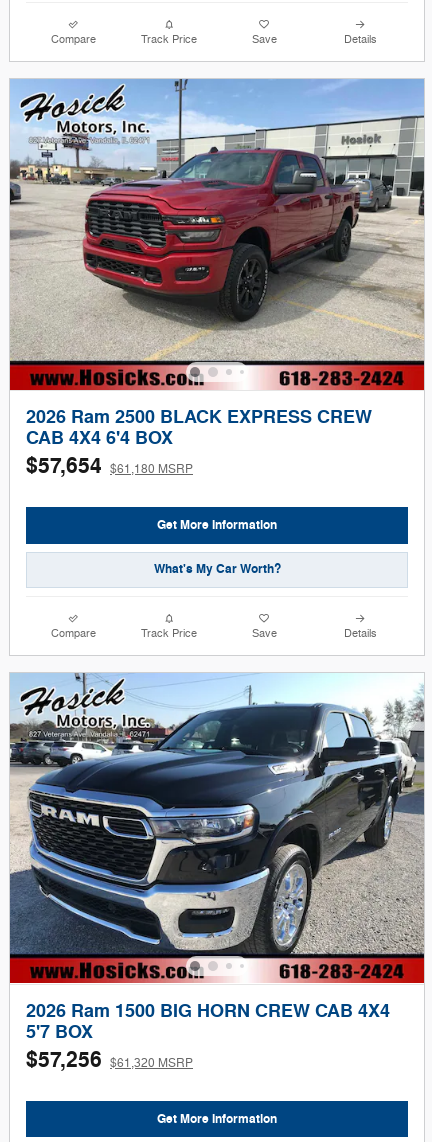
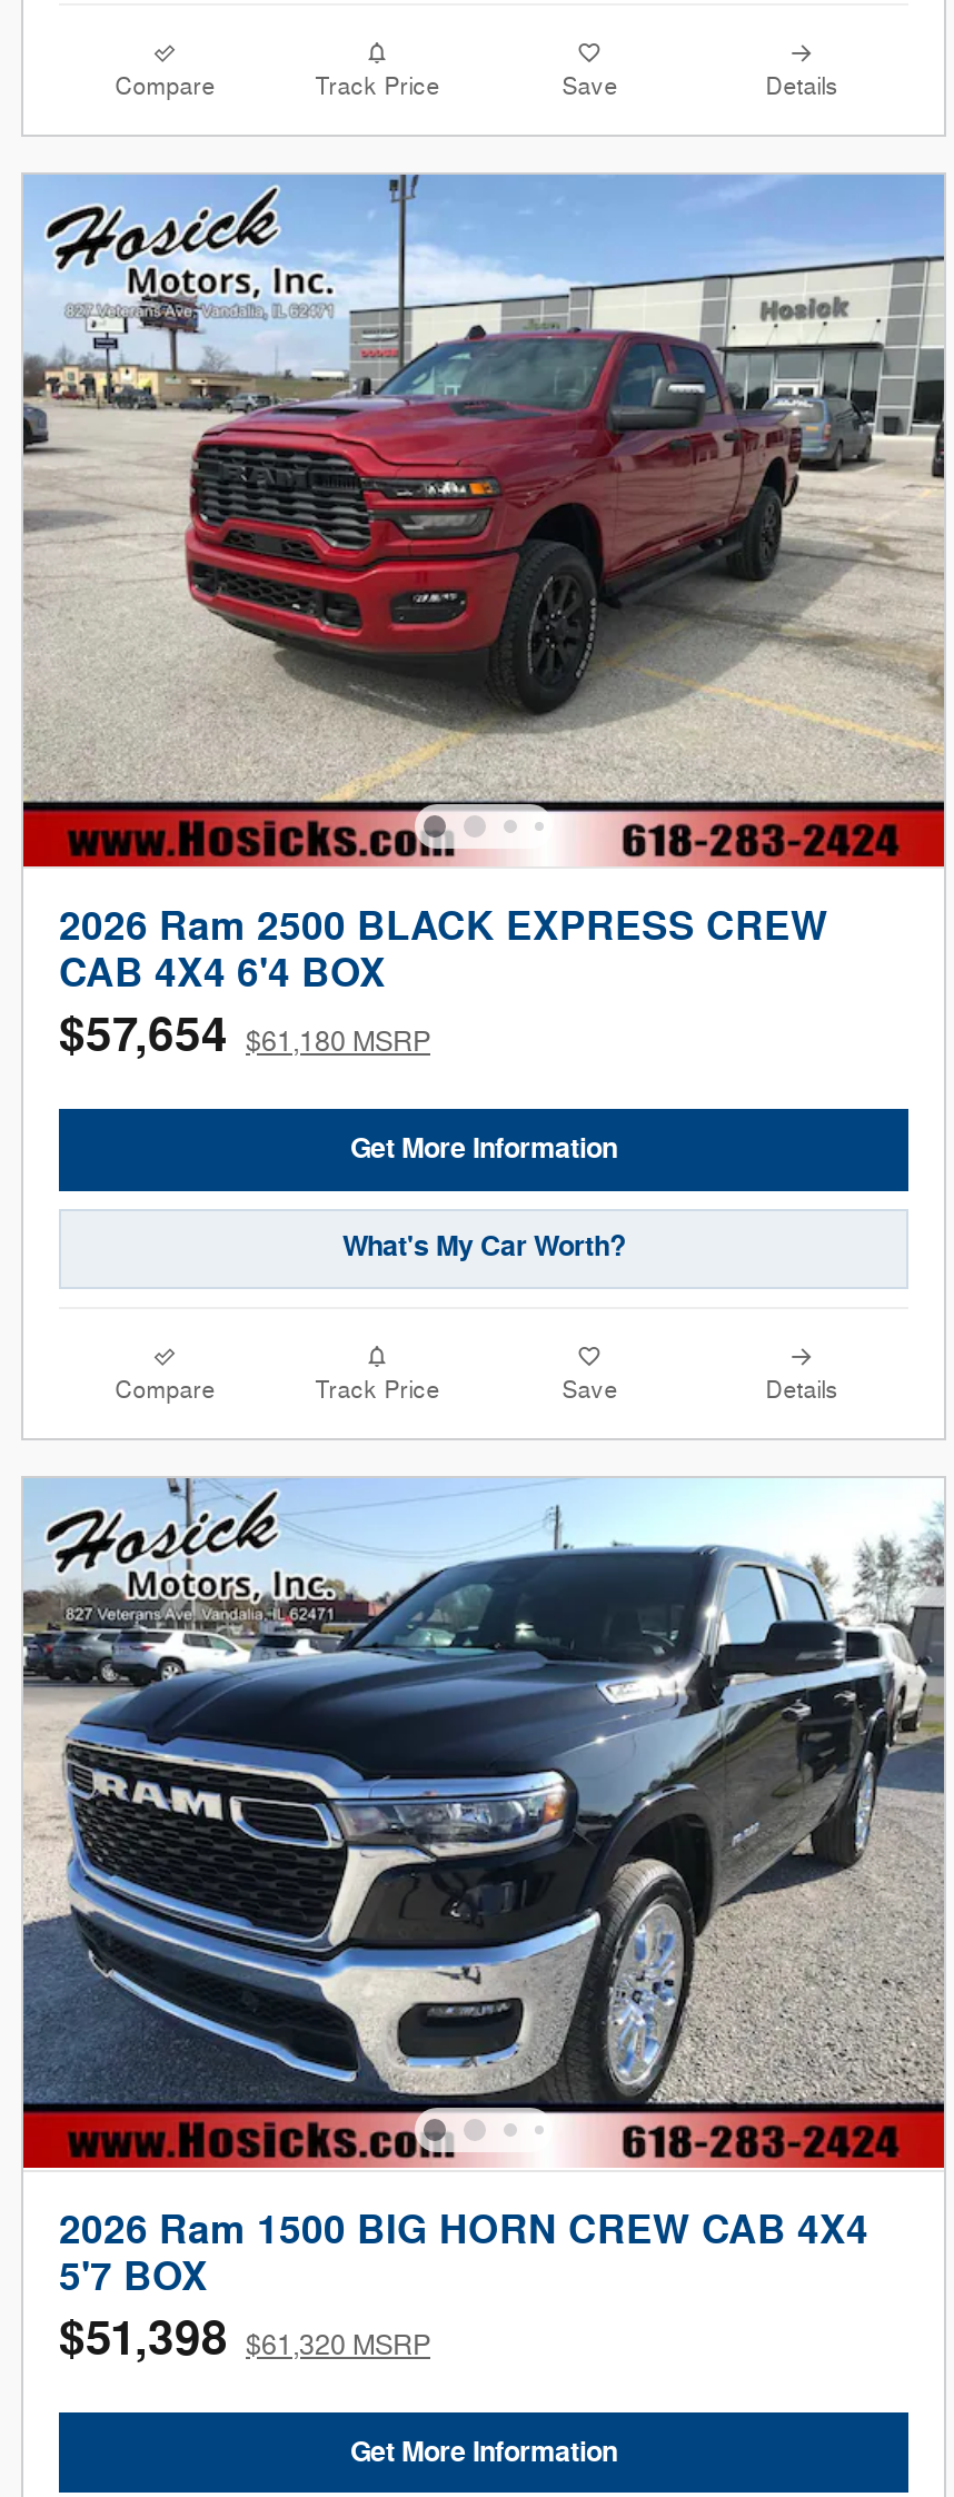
- $57,256 $61,320 MSRP
+ $51,398 $61,320 MSRP
